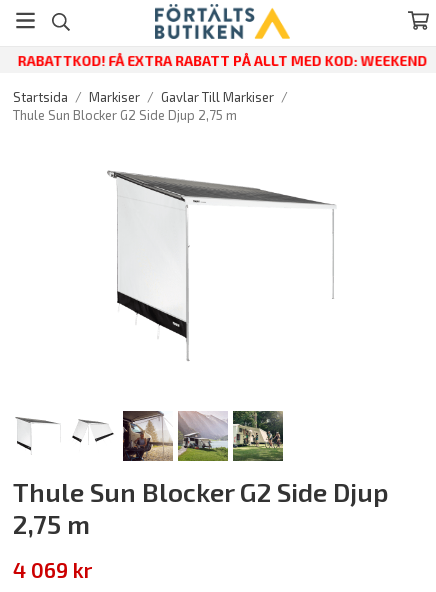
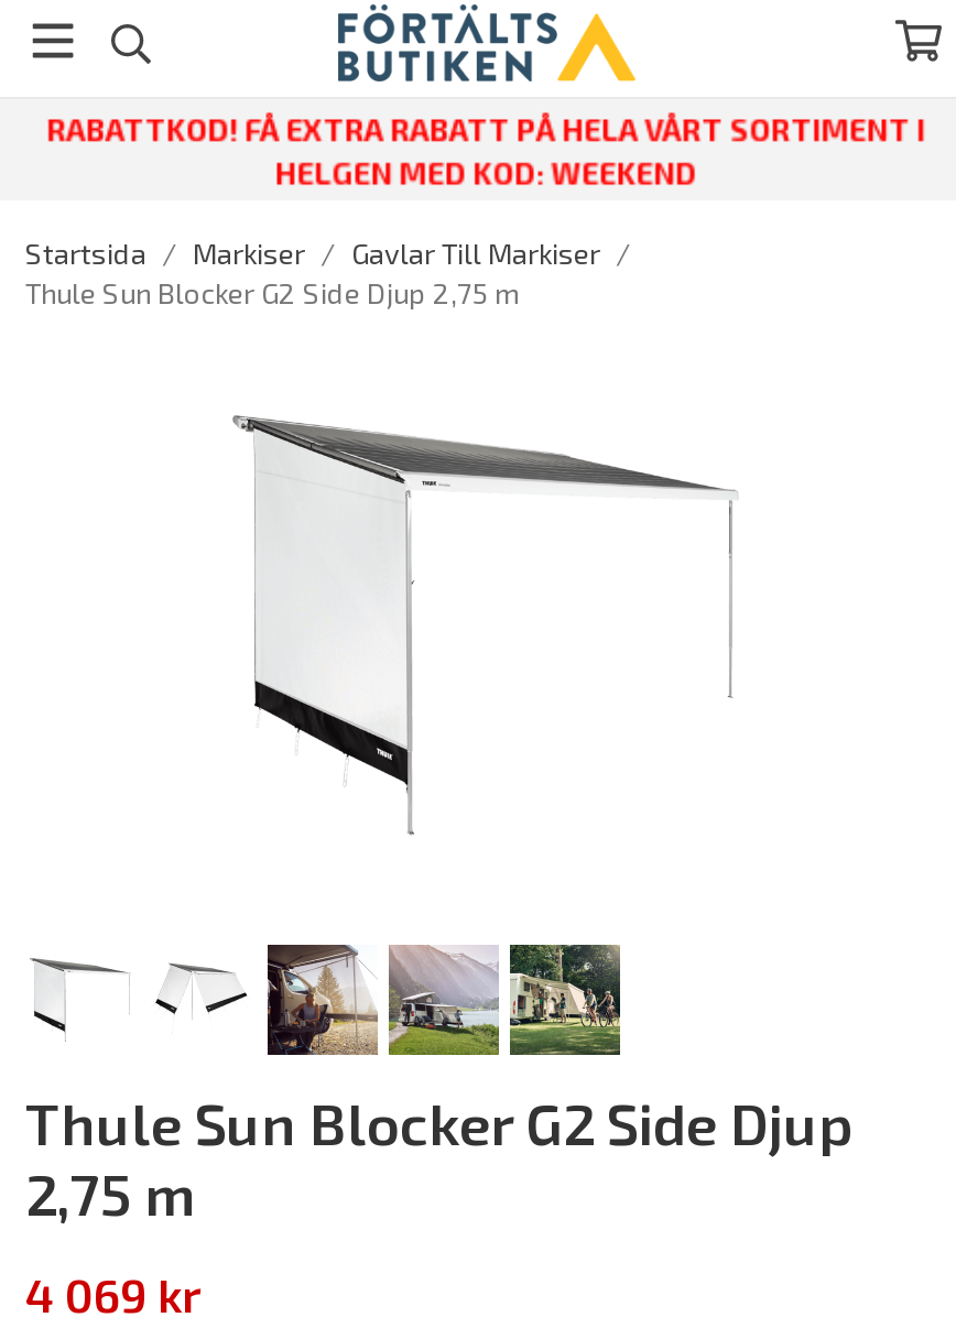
- RABATTKOD! FÅ EXTRA RABATT PÅ ALLT MED KOD: WEEKEND
+ RABATTKOD! FÅ EXTRA RABATT PÅ HELA VÅRT SORTIMENT I
+ HELGEN MED KOD: WEEKEND
